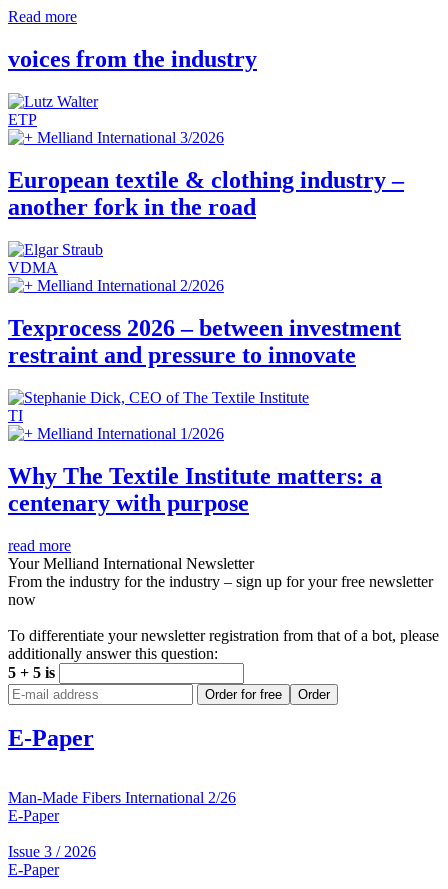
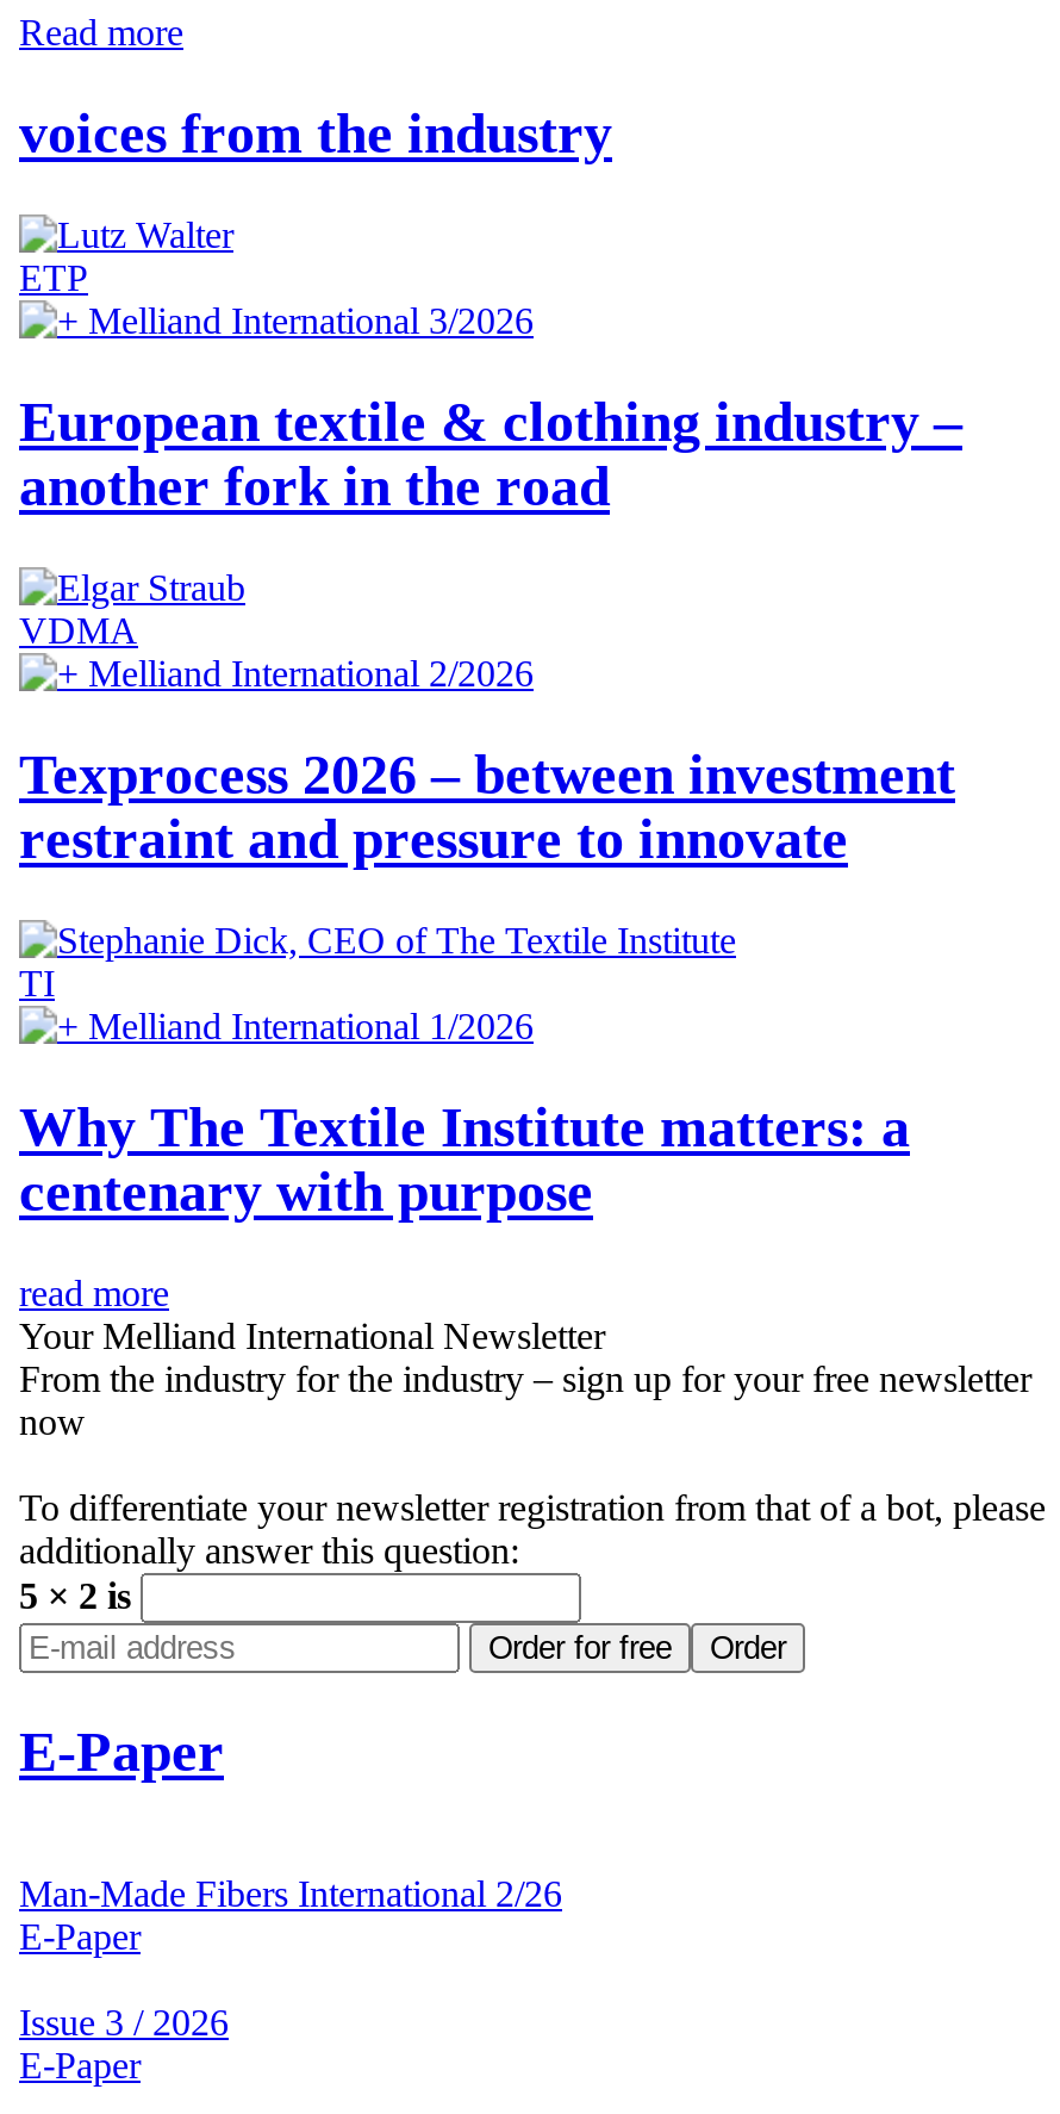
- 5 + 5 is
+ 5 × 2 is
